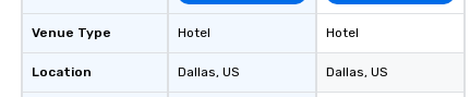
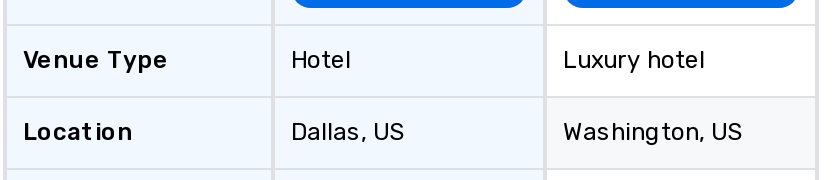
- Hotel
+ Luxury hotel

- Dallas, US
+ Washington, US
